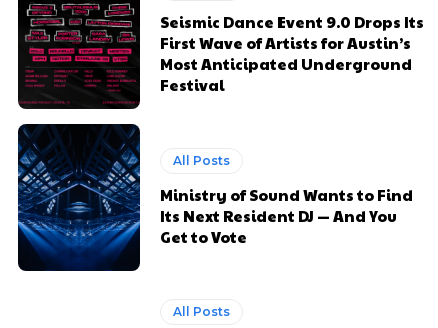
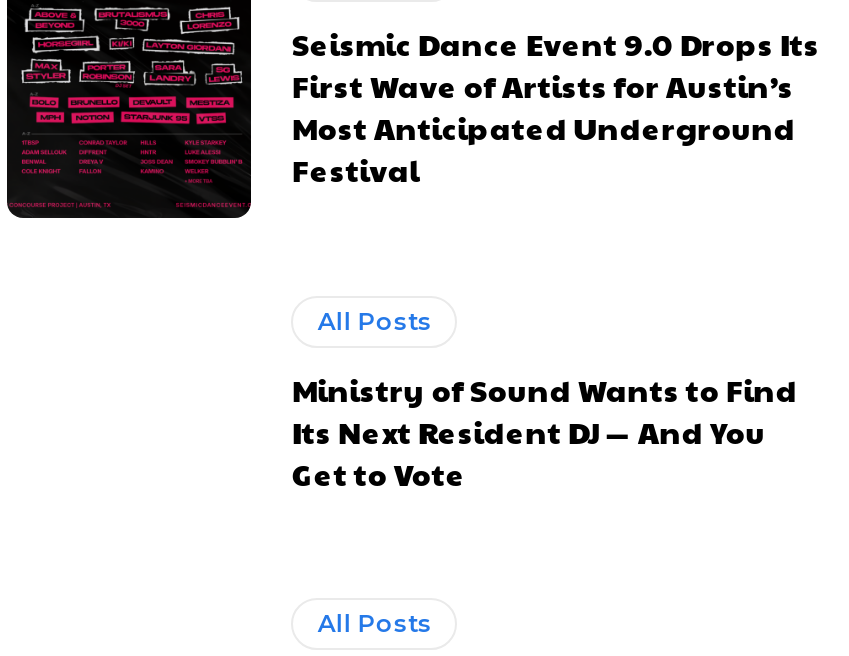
- [image]
